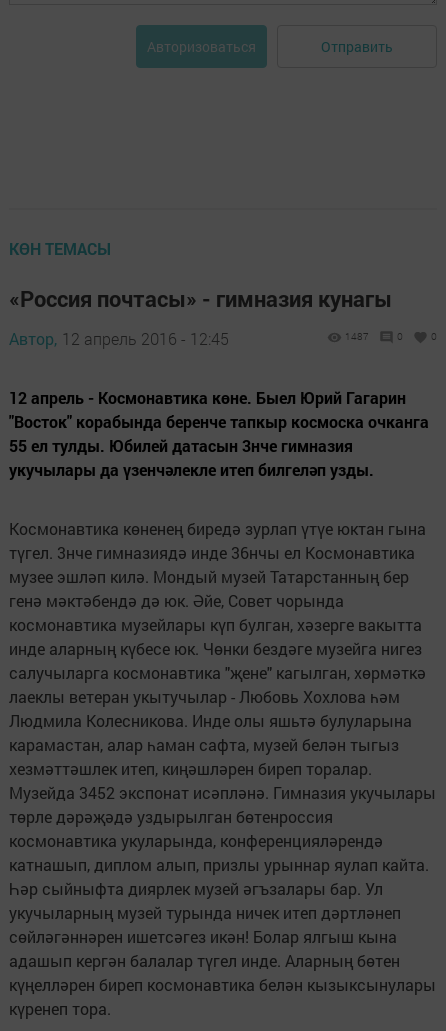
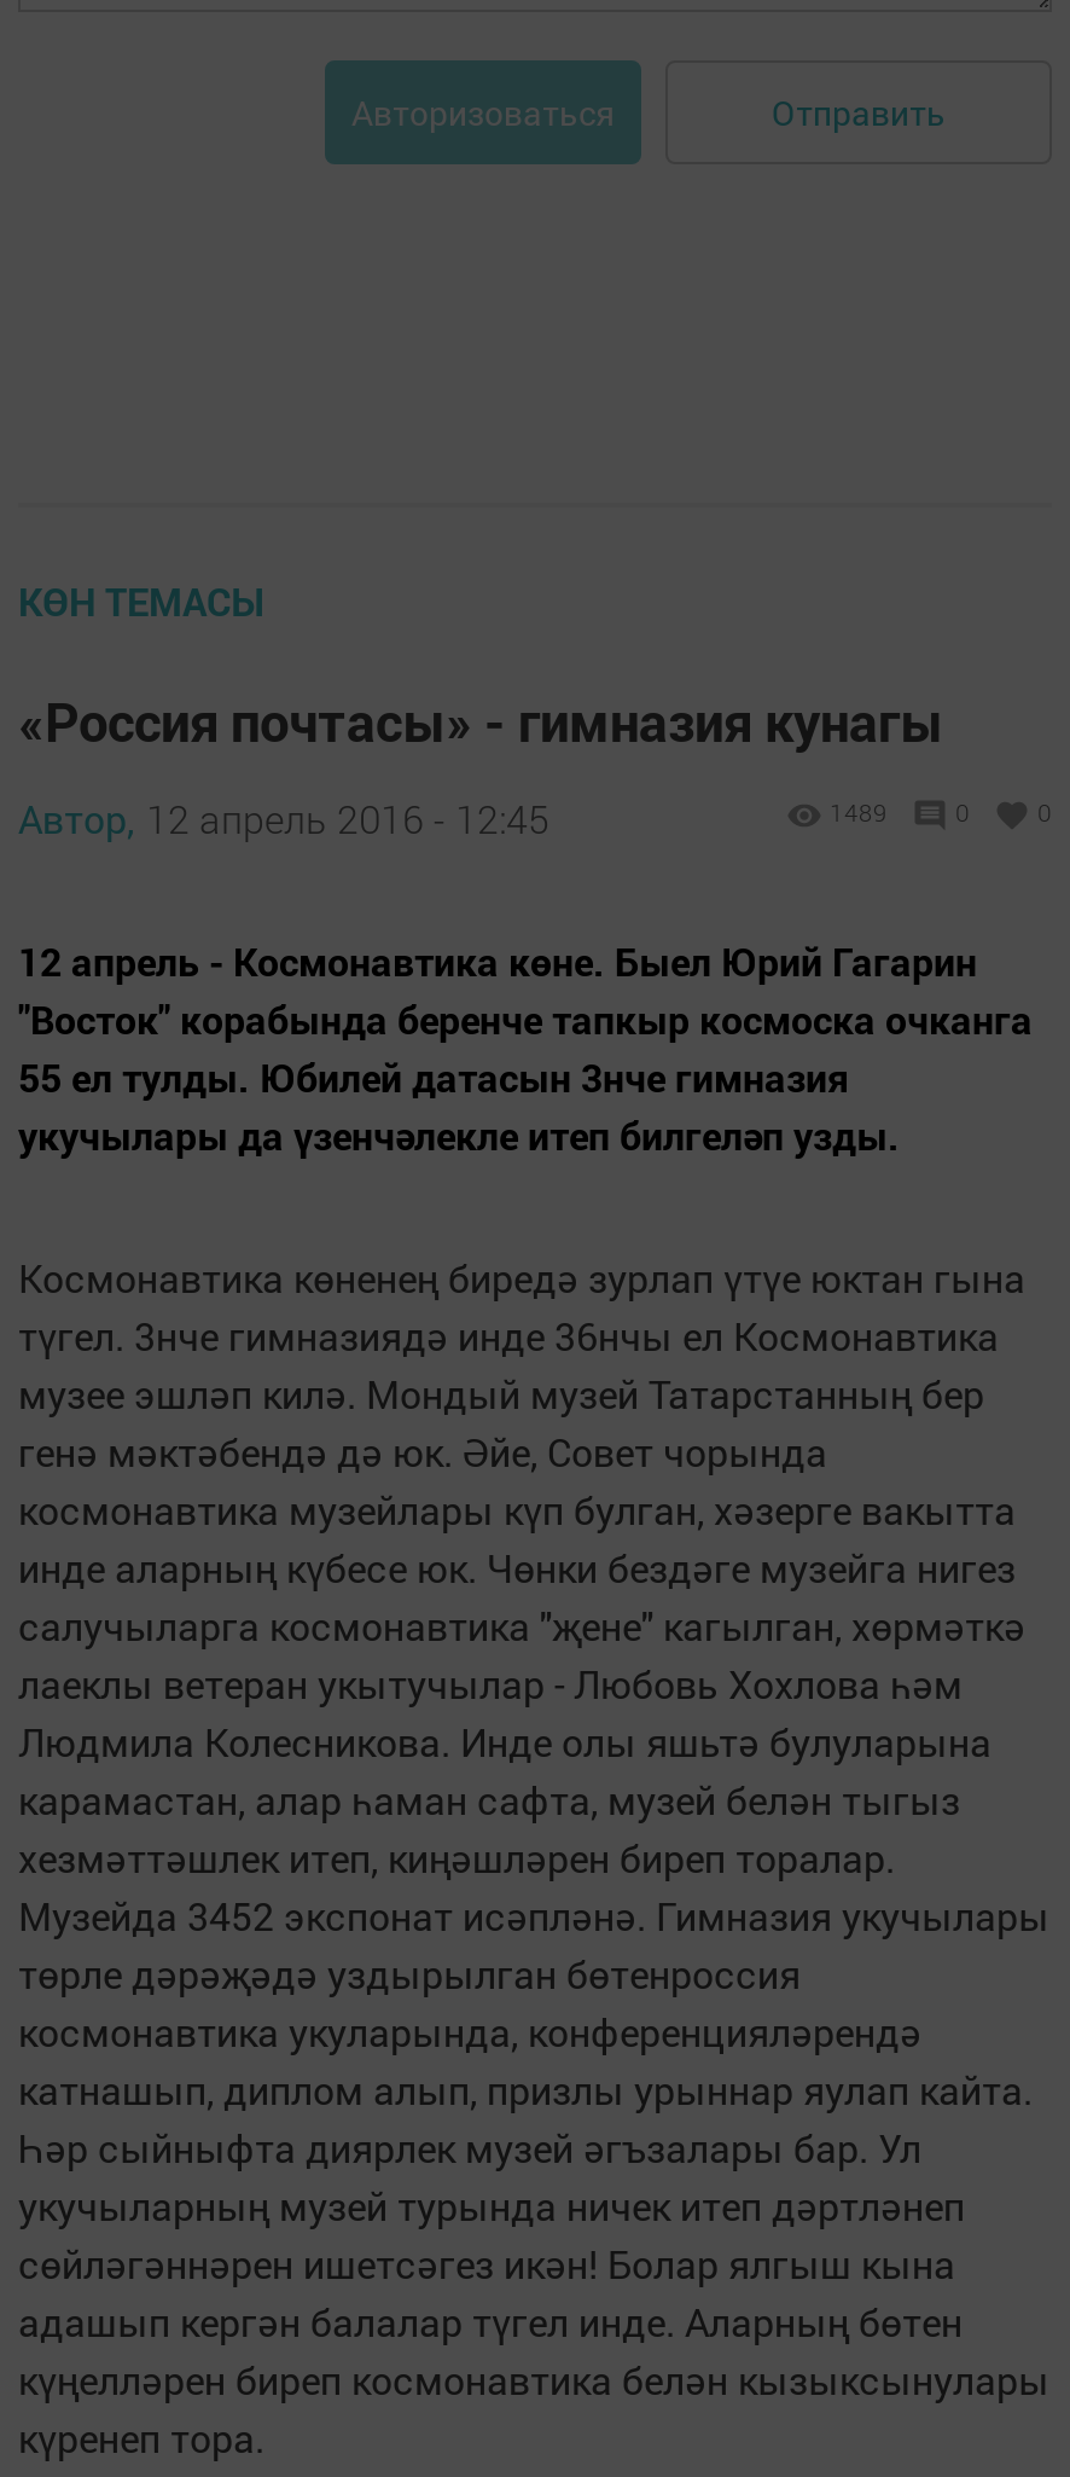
- 1487
+ 1489
